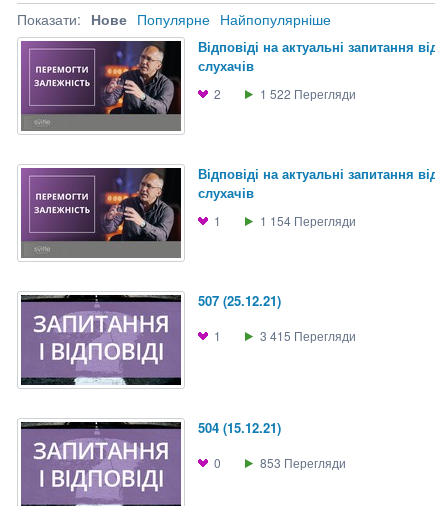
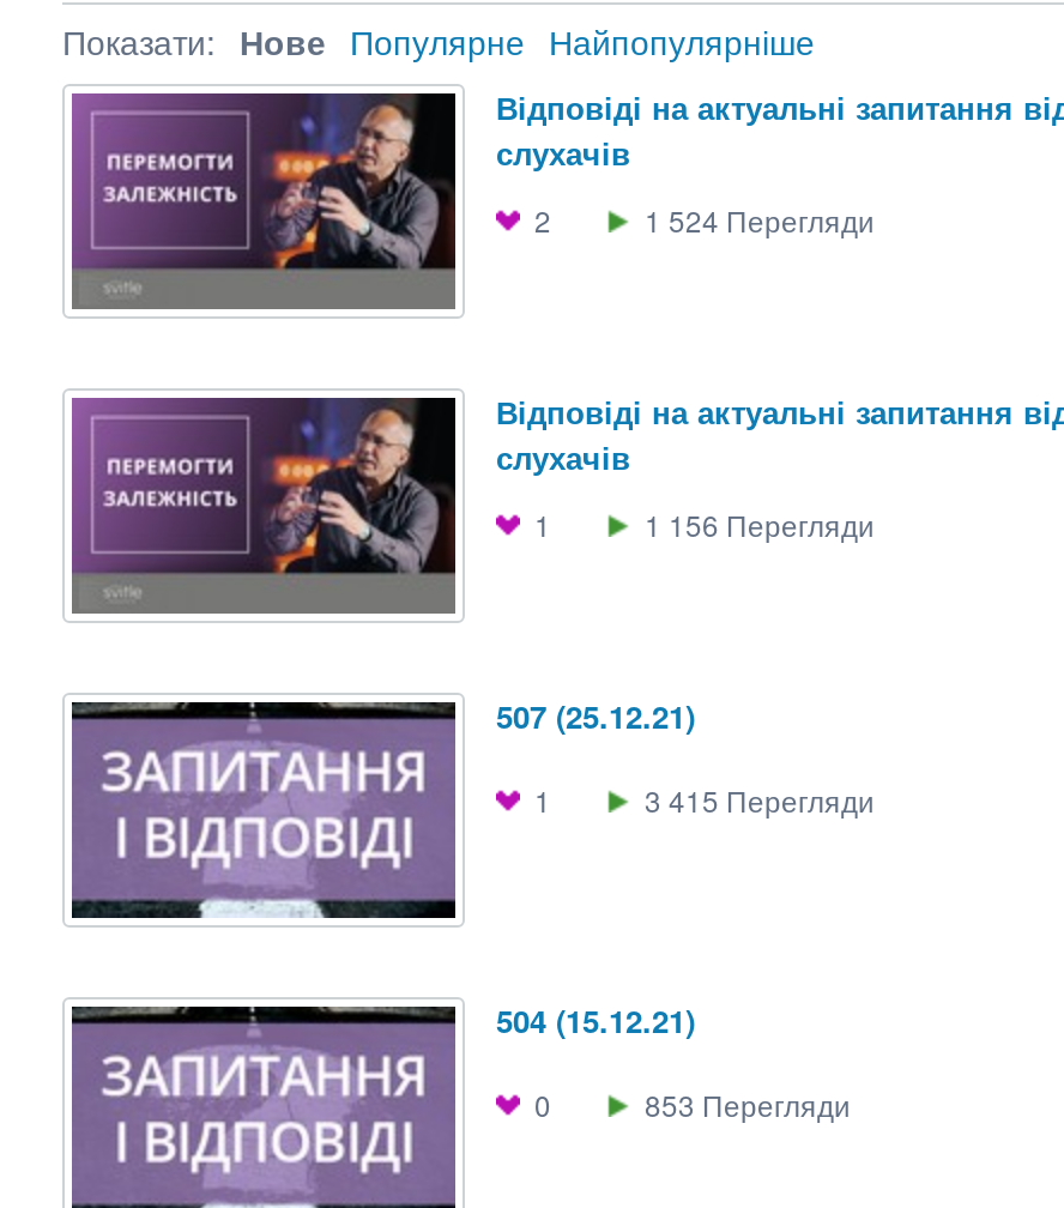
- 1 522 Перегляди
+ 1 524 Перегляди

- 1 154 Перегляди
+ 1 156 Перегляди
